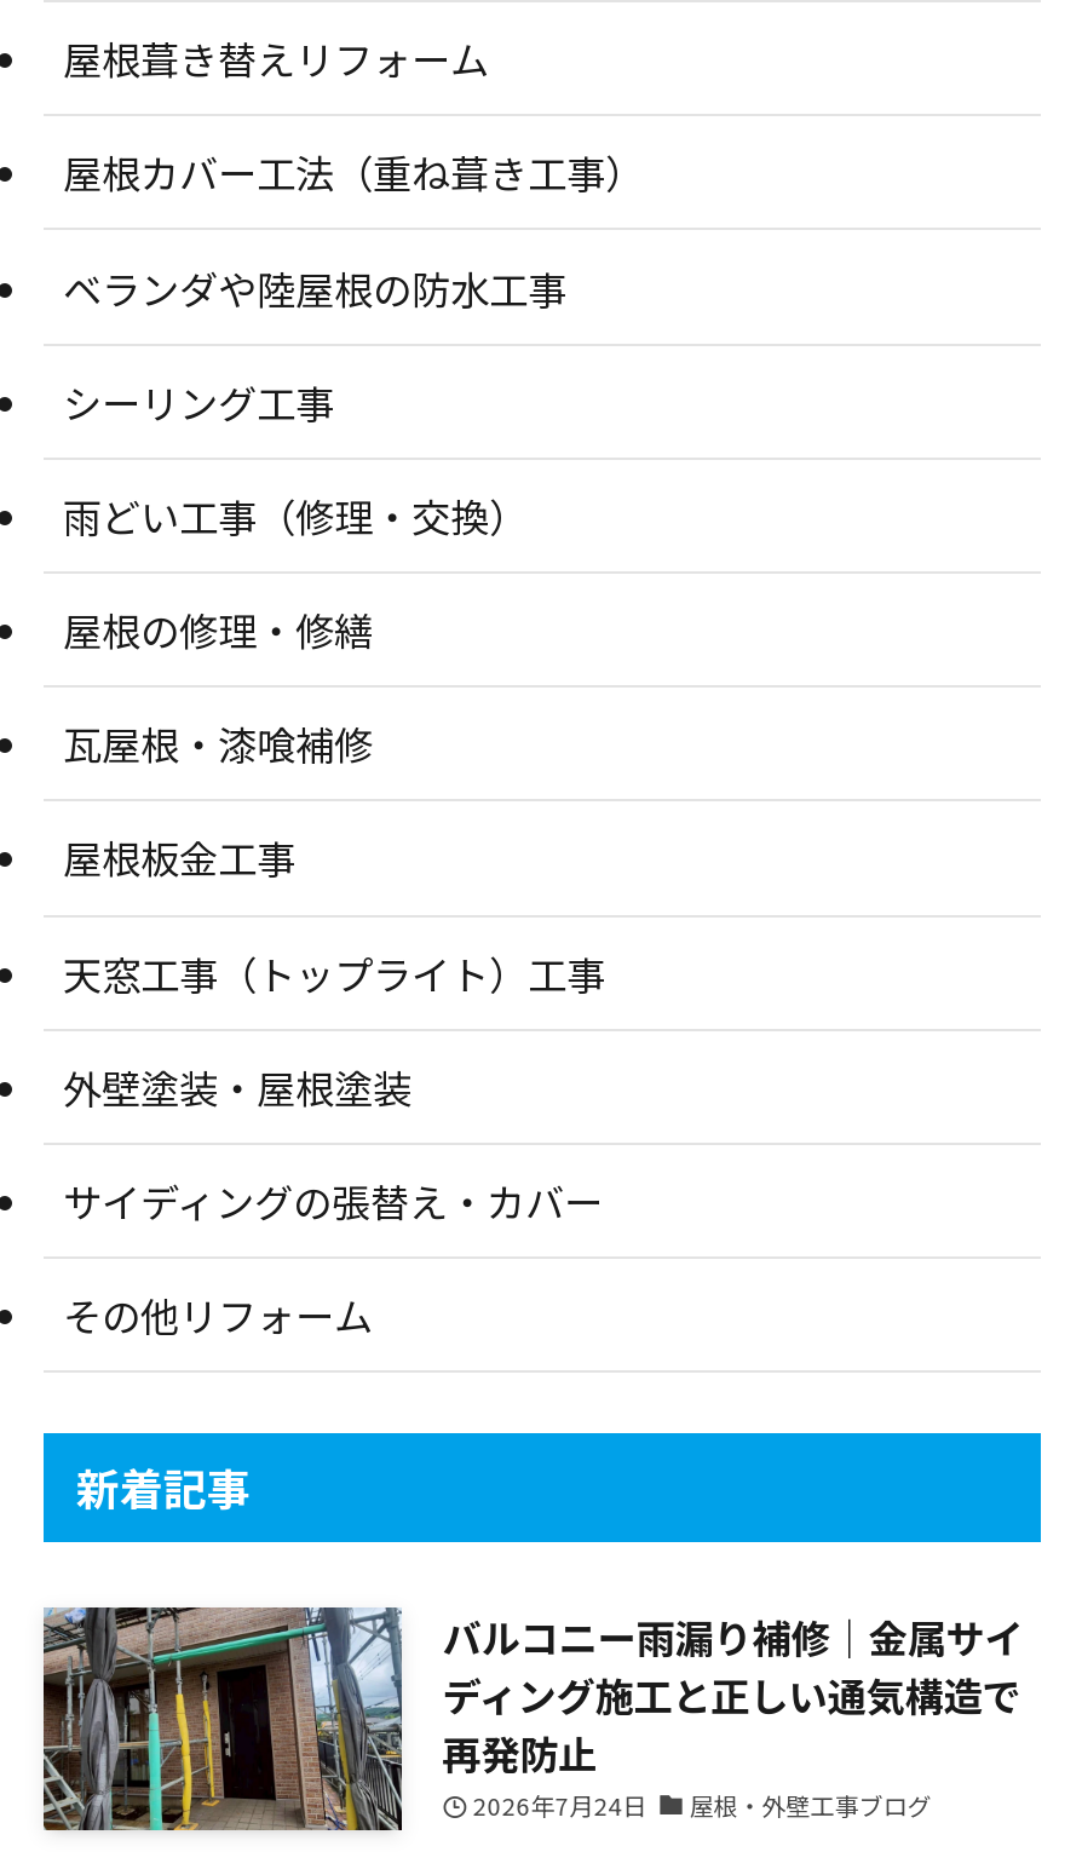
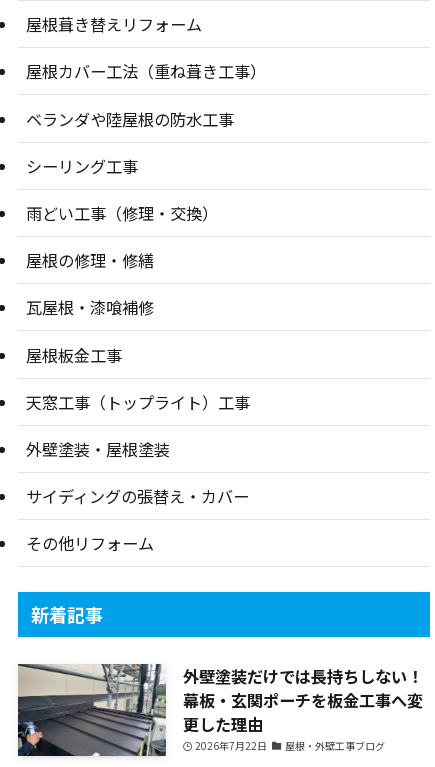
- [image]
- バルコニー雨漏り補修｜金属サイ
- ディング施工と正しい通気構造で
- 再発防止
- 2026年7月24日
+ [image]
+ 外壁塗装だけでは長持ちしない！
+ 幕板・玄関ポーチを板金工事へ変
+ 更した理由
+ 2026年7月22日
